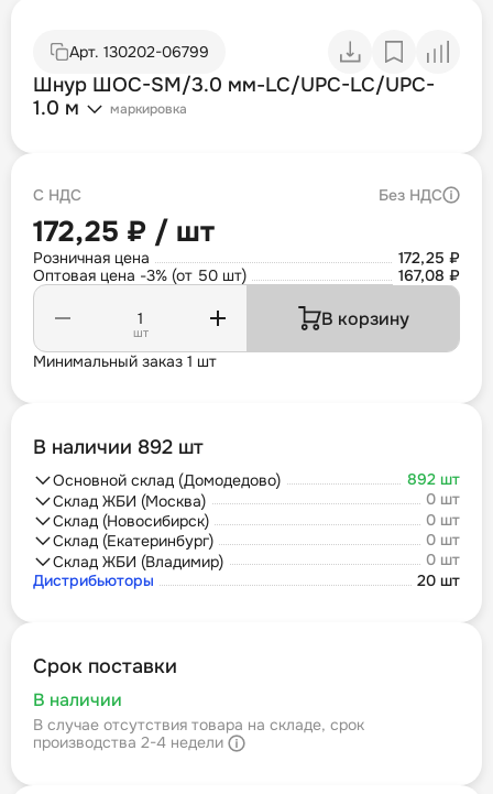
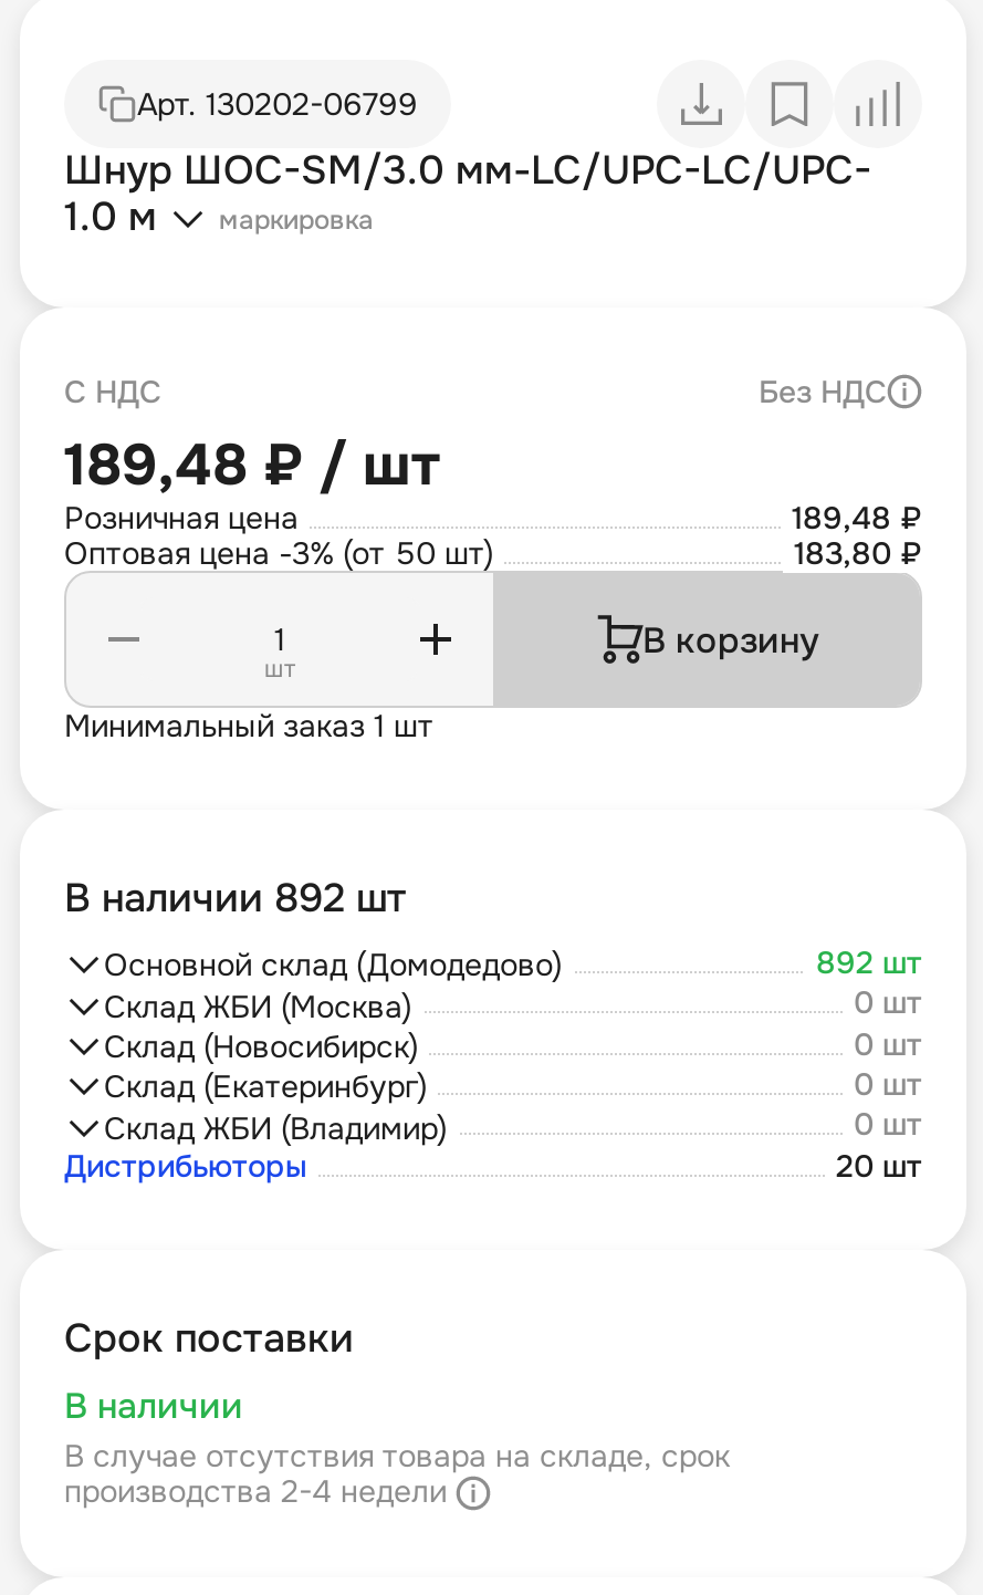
- 172,25 ₽ / шт
+ 189,48 ₽ / шт

- 172,25 ₽
+ 189,48 ₽

- 167,08 ₽
+ 183,80 ₽
